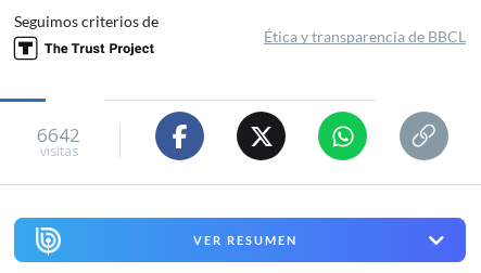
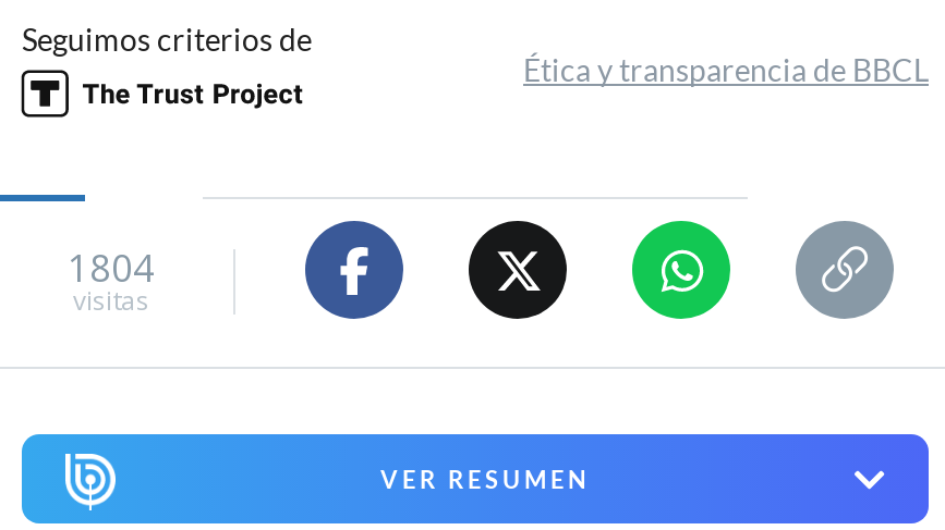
- 6642
+ 1804
